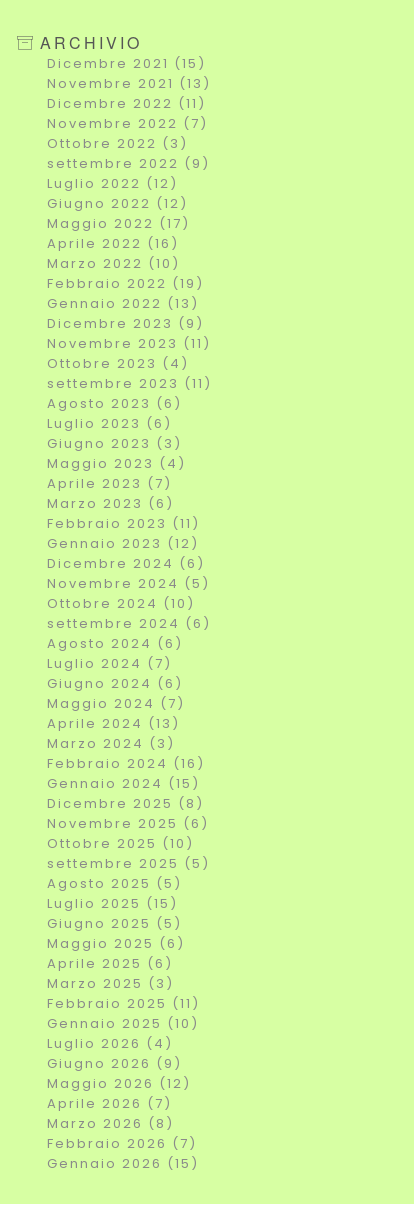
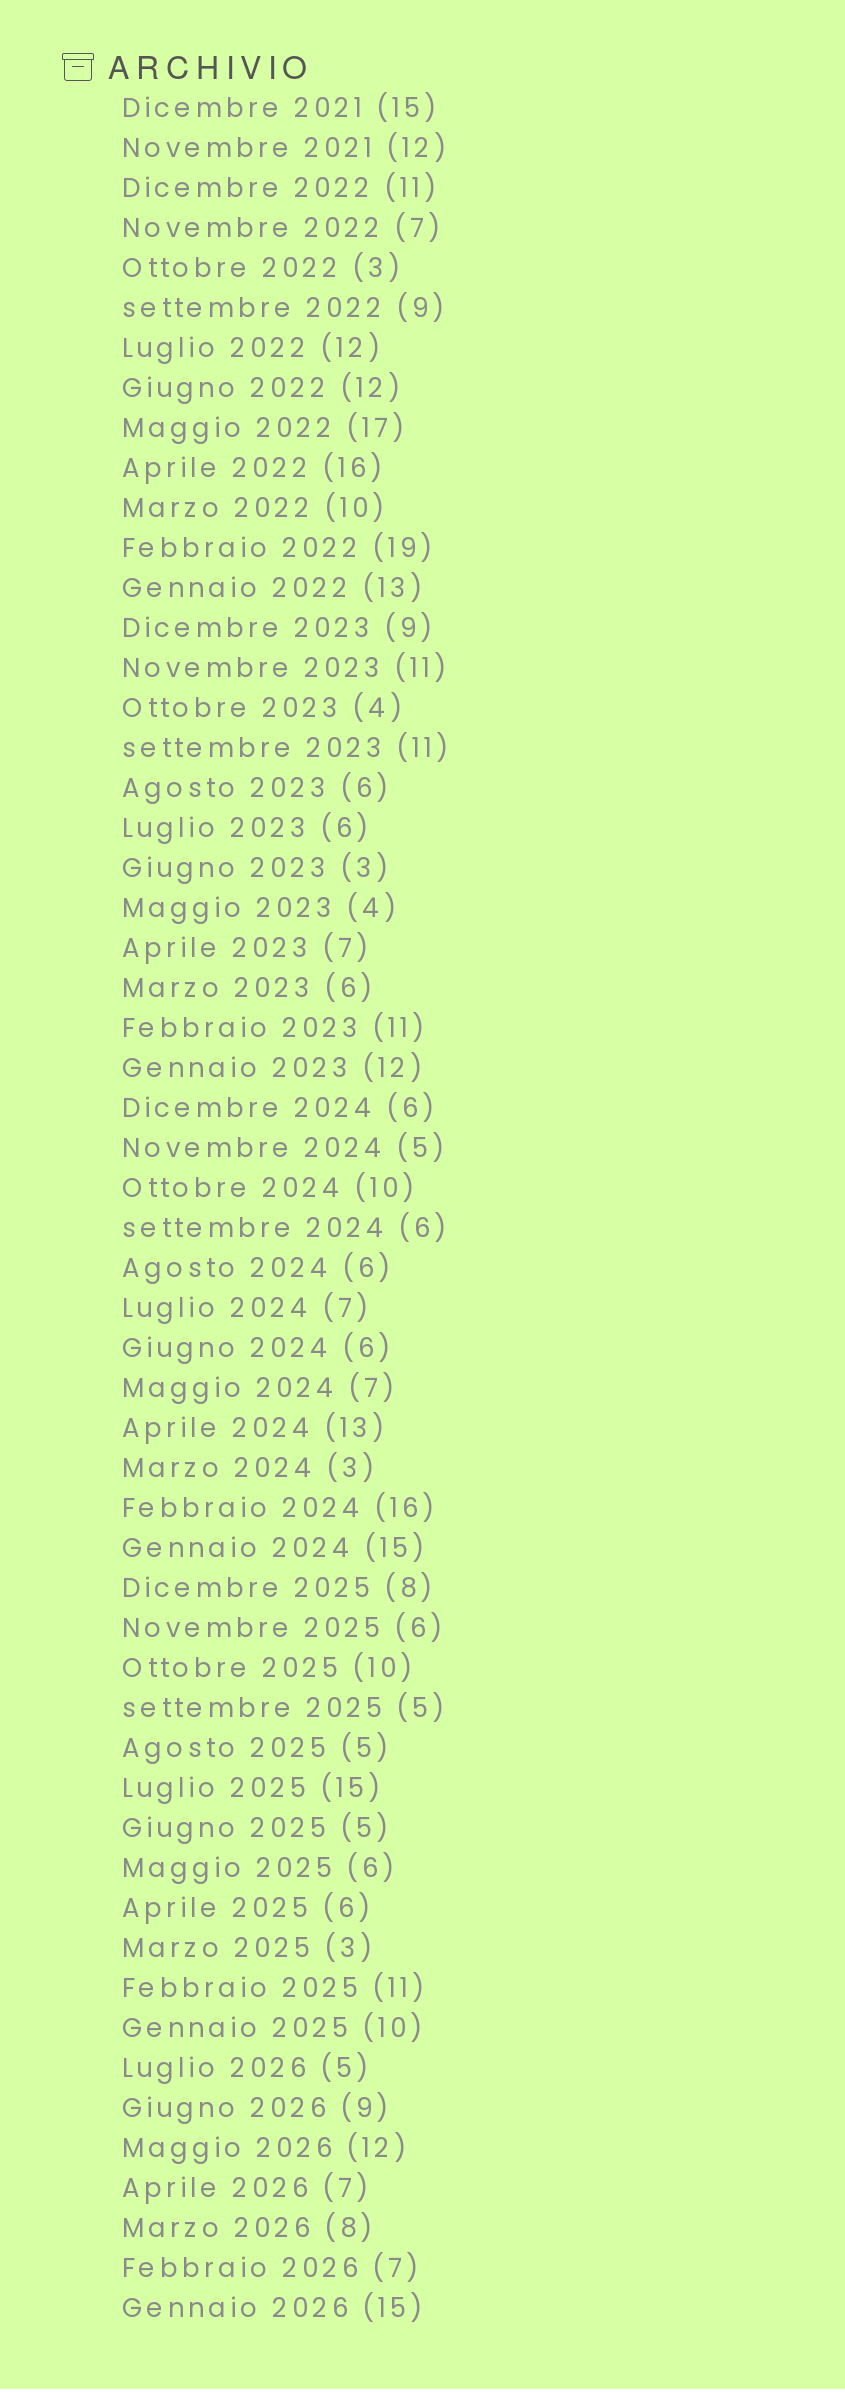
- Novembre 2021 (13)
+ Novembre 2021 (12)

- Luglio 2026 (4)
+ Luglio 2026 (5)
